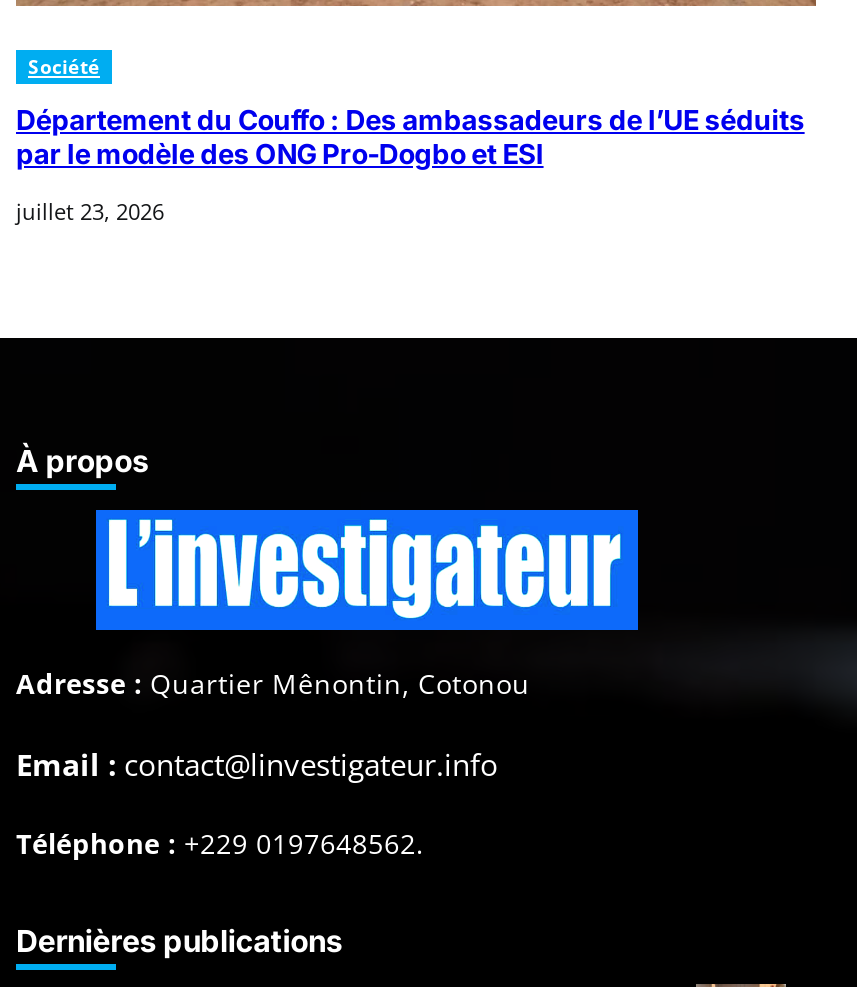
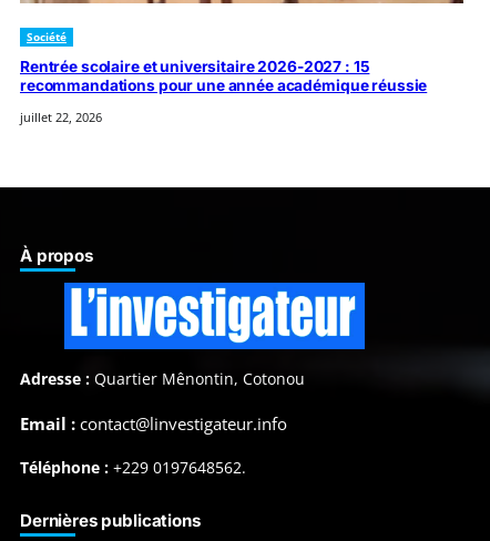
- Département du Couffo : Des ambassadeurs de l’UE séduits
- par le modèle des ONG Pro-Dogbo et ESI
+ Rentrée scolaire et universitaire 2026-2027 : 15
+ recommandations pour une année académique réussie

- juillet 23, 2026
+ juillet 22, 2026
